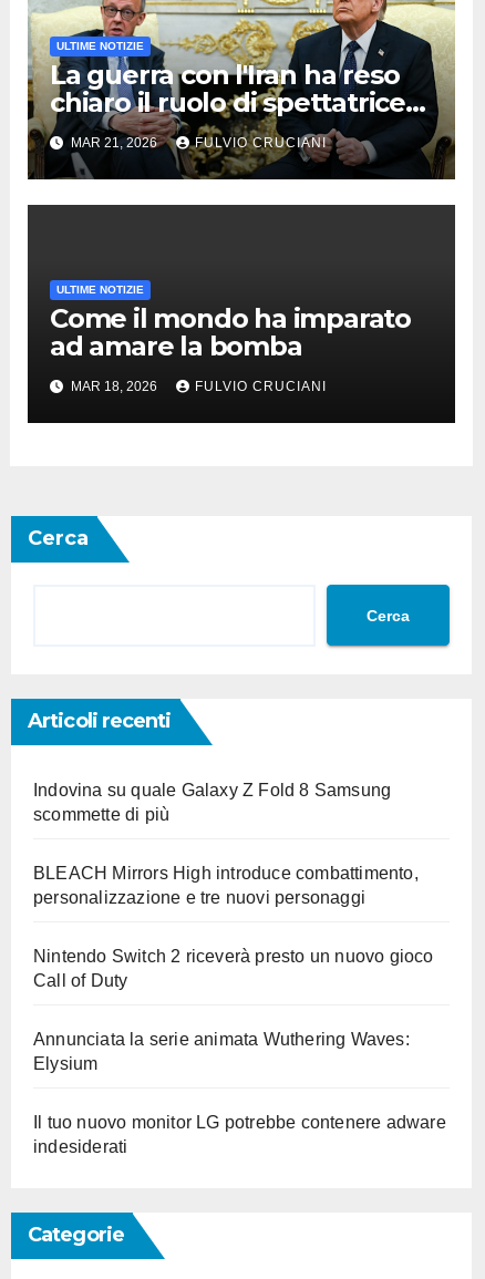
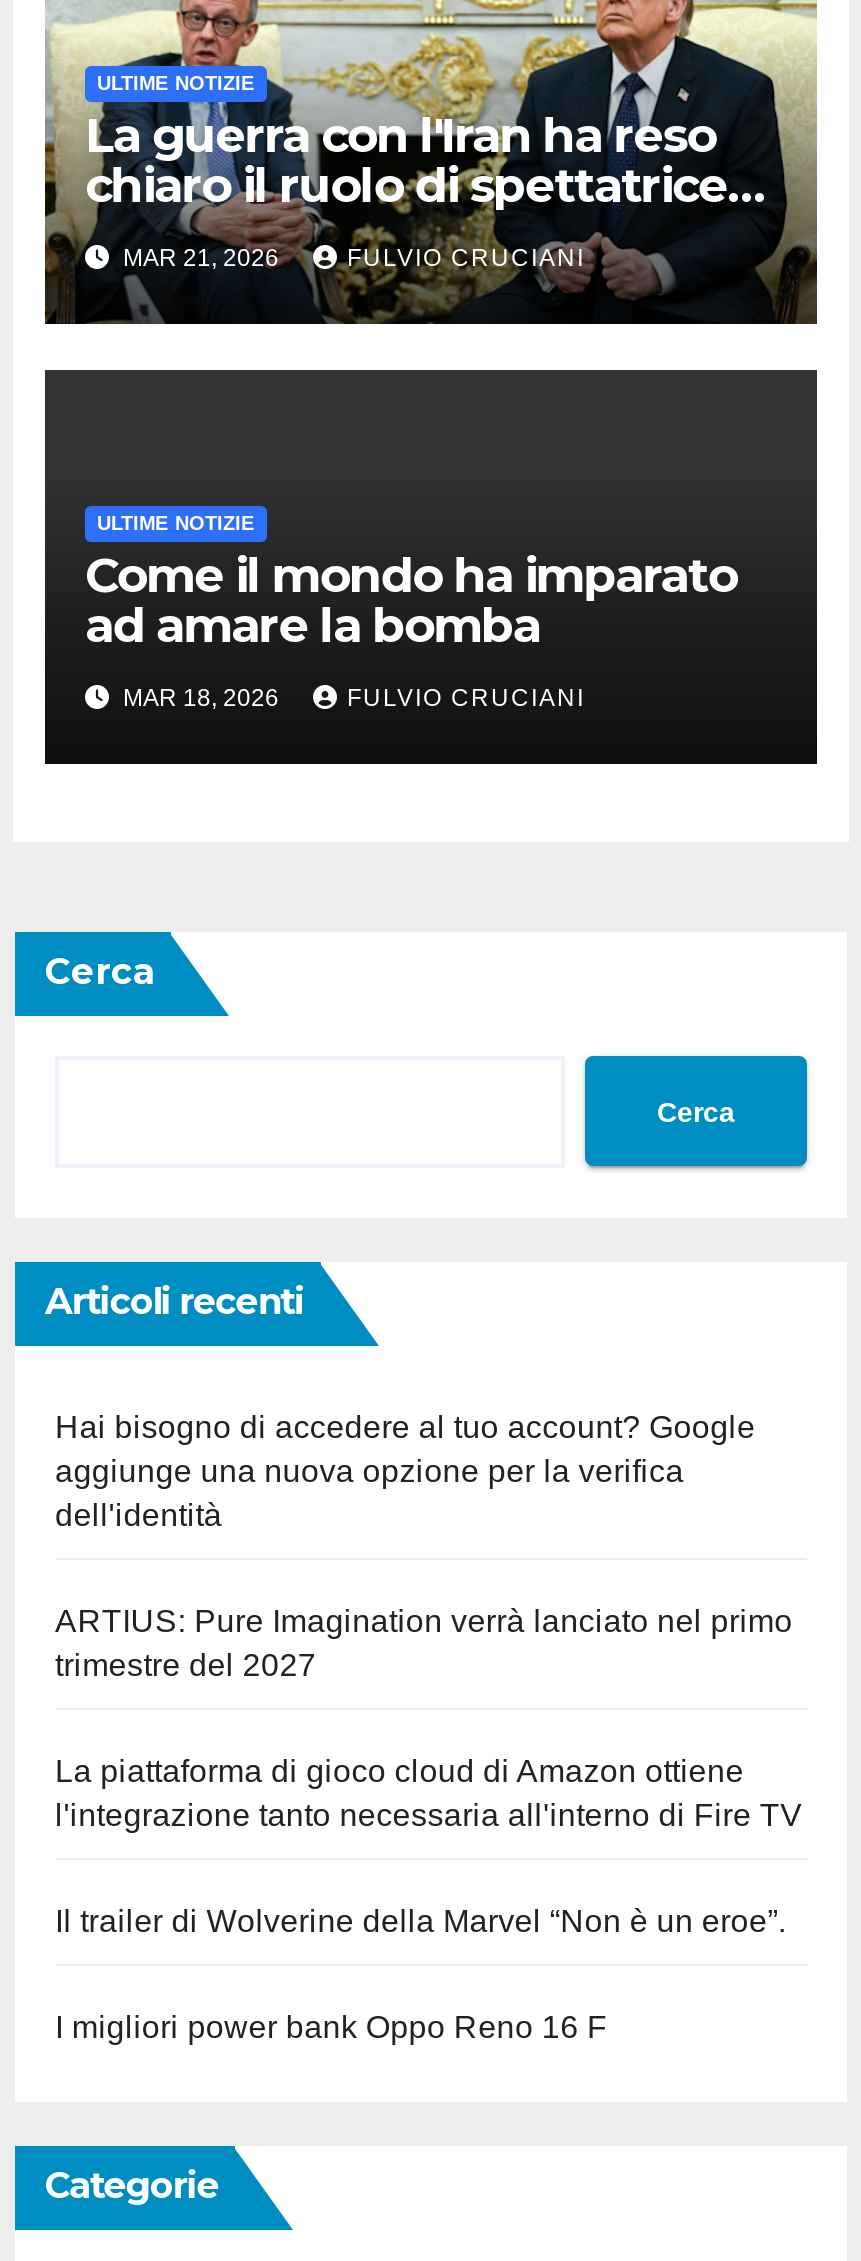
- Indovina su quale Galaxy Z Fold 8 Samsung
- scommette di più
+ Hai bisogno di accedere al tuo account? Google
+ aggiunge una nuova opzione per la verifica
+ dell'identità

- BLEACH Mirrors High introduce combattimento,
- personalizzazione e tre nuovi personaggi
+ ARTIUS: Pure Imagination verrà lanciato nel primo
+ trimestre del 2027

- Nintendo Switch 2 riceverà presto un nuovo gioco
- Call of Duty
+ La piattaforma di gioco cloud di Amazon ottiene
+ l'integrazione tanto necessaria all'interno di Fire TV

- Annunciata la serie animata Wuthering Waves:
- Elysium
+ Il trailer di Wolverine della Marvel “Non è un eroe”.

- Il tuo nuovo monitor LG potrebbe contenere adware
- indesiderati
+ I migliori power bank Oppo Reno 16 F
